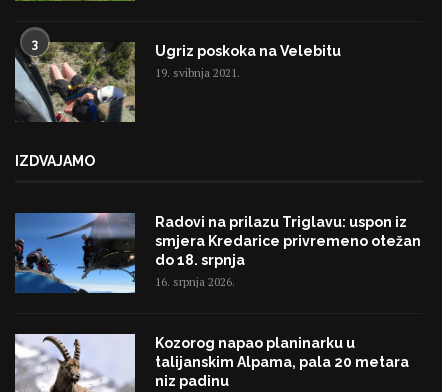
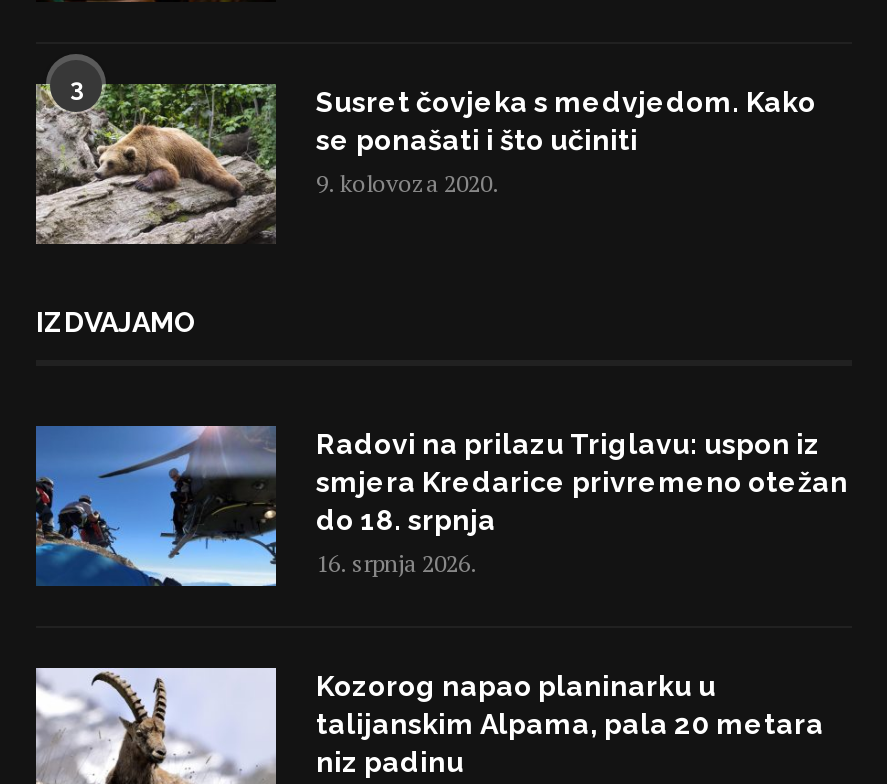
- [image]
- Ugriz poskoka na Velebitu
- 19. svibnja 2021.
+ [image]
+ Susret čovjeka s medvjedom. Kako
+ se ponašati i što učiniti
+ 9. kolovoza 2020.
